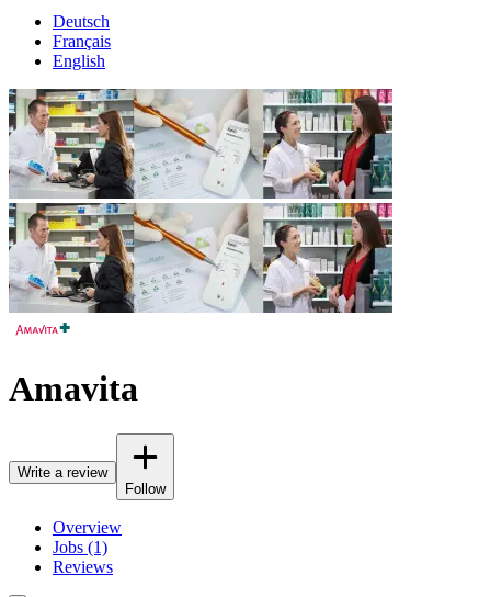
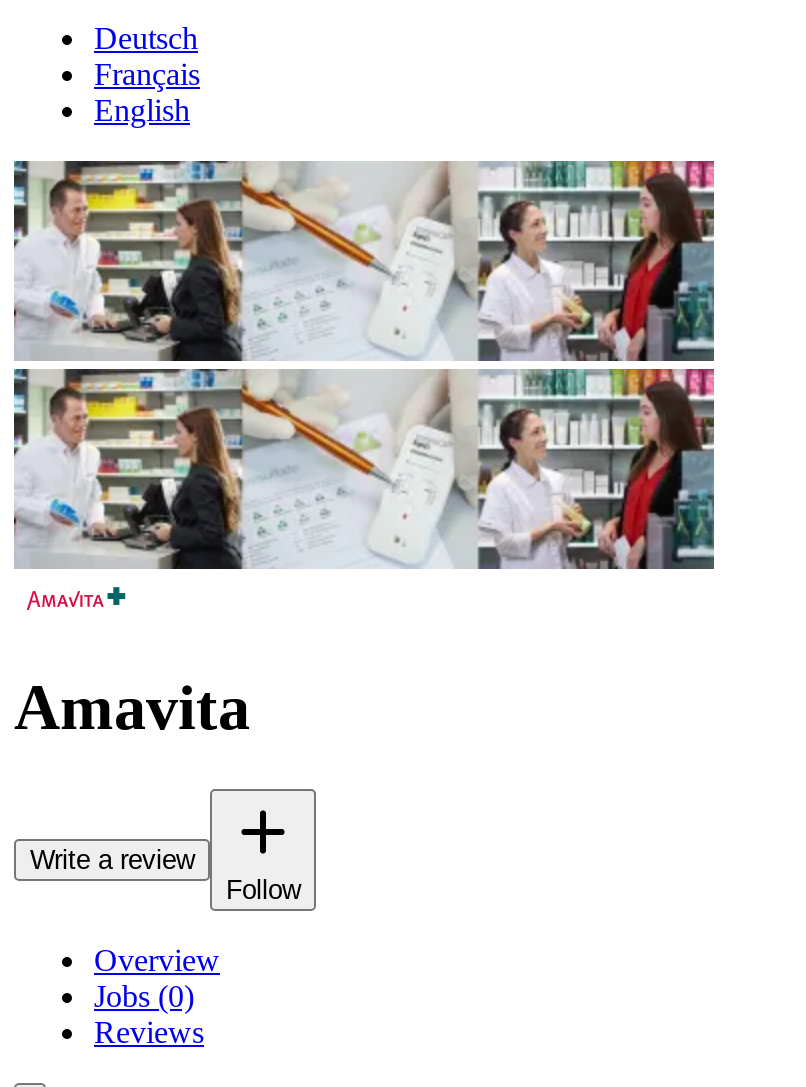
- Jobs (1)
+ Jobs (0)
